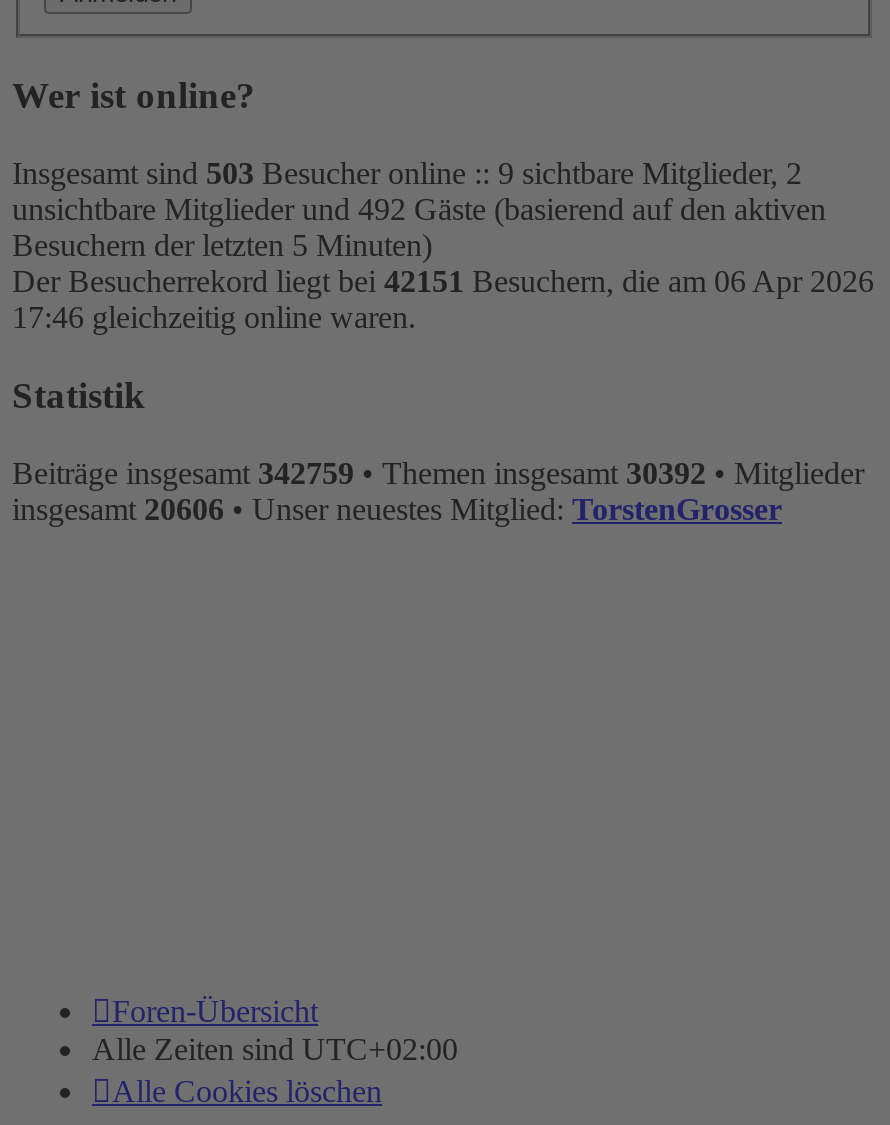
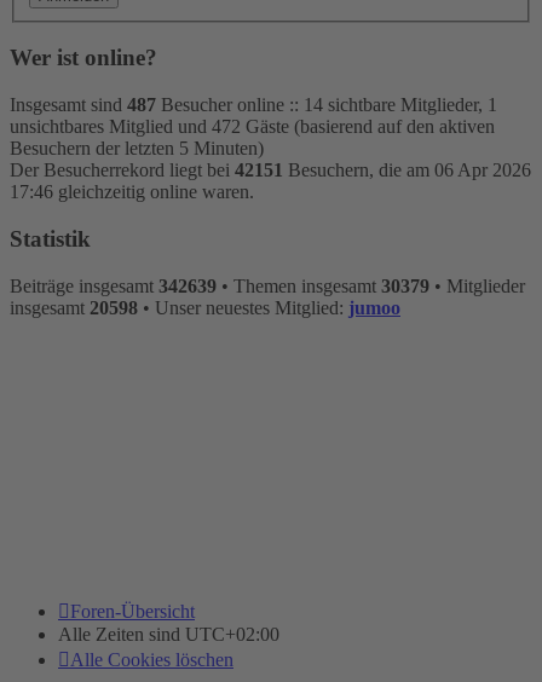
- Insgesamt sind 503 Besucher online :: 9 sichtbare Mitglieder, 2
+ Insgesamt sind 487 Besucher online :: 14 sichtbare Mitglieder, 1

- unsichtbare Mitglieder und 492 Gäste (basierend auf den aktiven
+ unsichtbares Mitglied und 472 Gäste (basierend auf den aktiven

- Beiträge insgesamt 342759 • Themen insgesamt 30392 • Mitglieder
+ Beiträge insgesamt 342639 • Themen insgesamt 30379 • Mitglieder

- insgesamt 20606 • Unser neuestes Mitglied: TorstenGrosser
+ insgesamt 20598 • Unser neuestes Mitglied: jumoo
